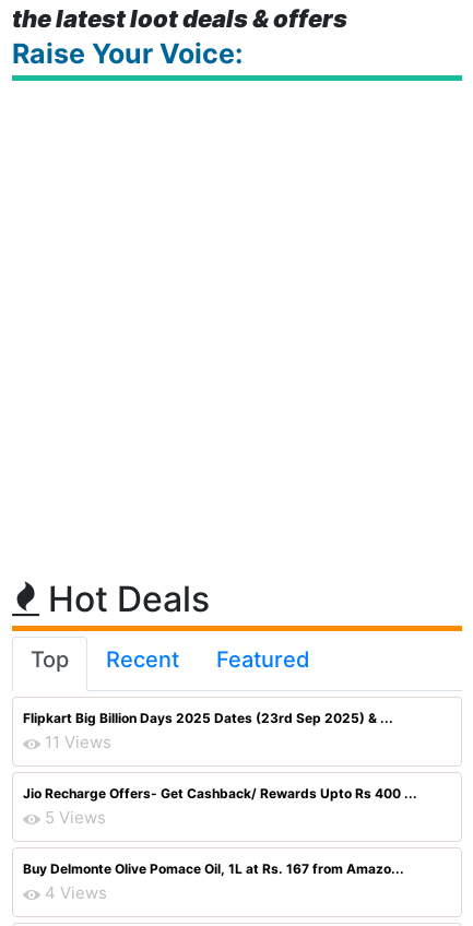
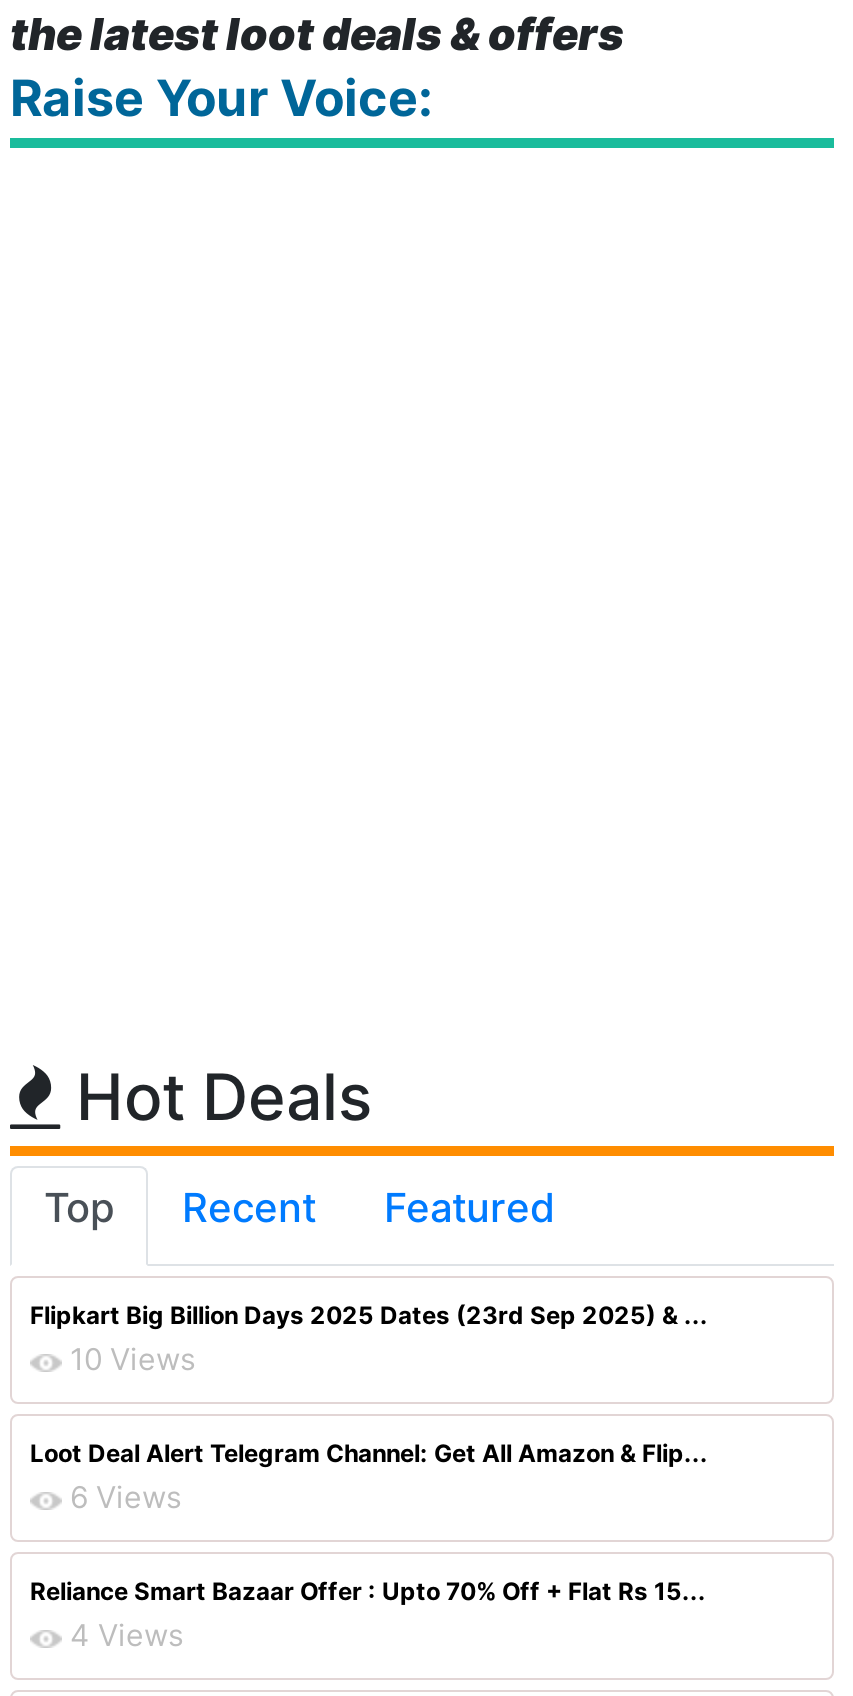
- 11 Views
+ 10 Views

- Jio Recharge Offers- Get Cashback/ Rewards Upto Rs 400 ...
- 5 Views
+ Loot Deal Alert Telegram Channel: Get All Amazon & Flip...
+ 6 Views

- Buy Delmonte Olive Pomace Oil, 1L at Rs. 167 from Amazo...
+ Reliance Smart Bazaar Offer : Upto 70% Off + Flat Rs 15...
